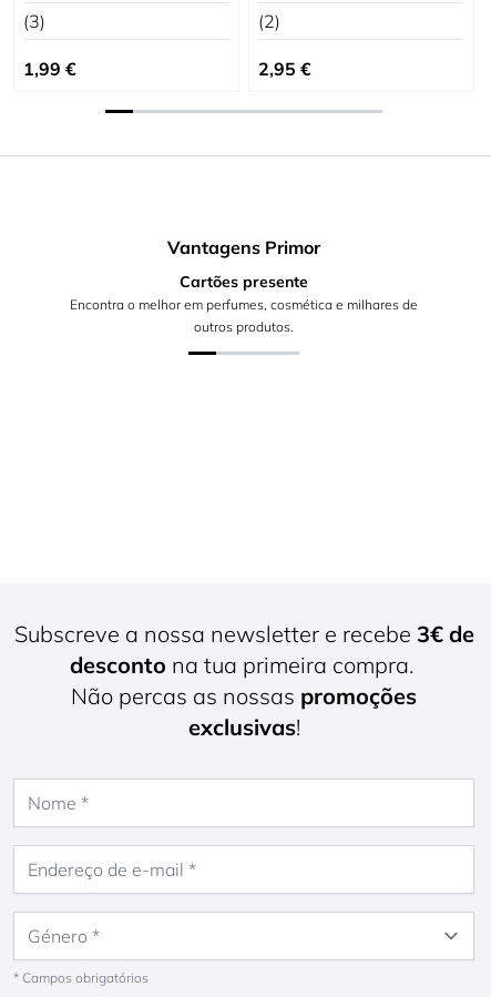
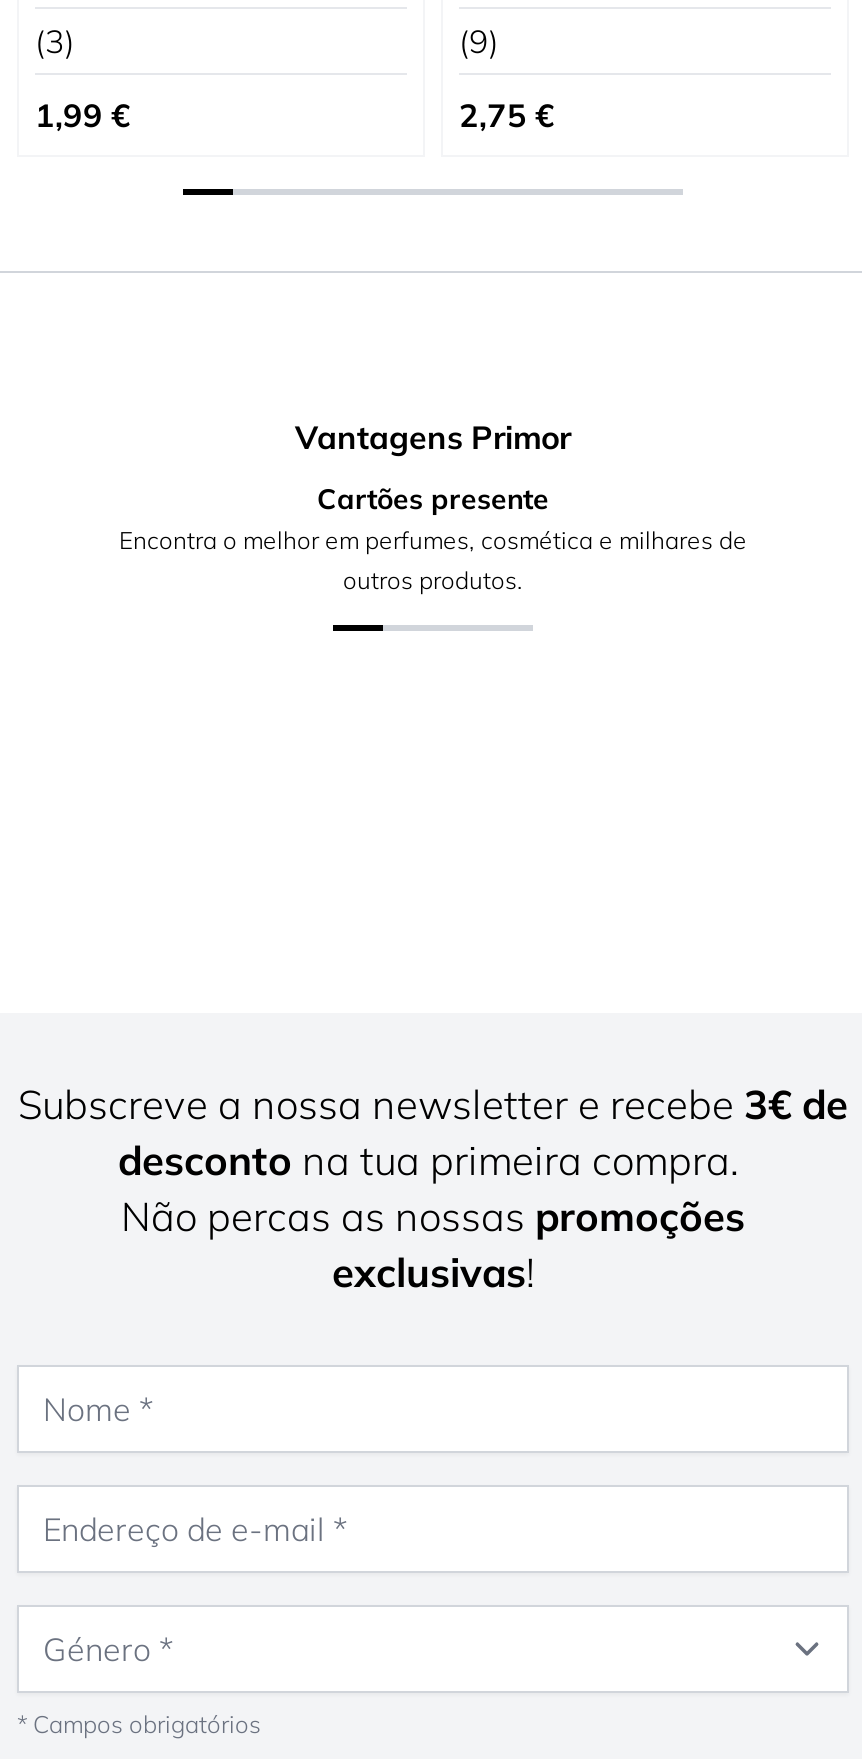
- (2)
+ (9)

- 2,95 €
+ 2,75 €
